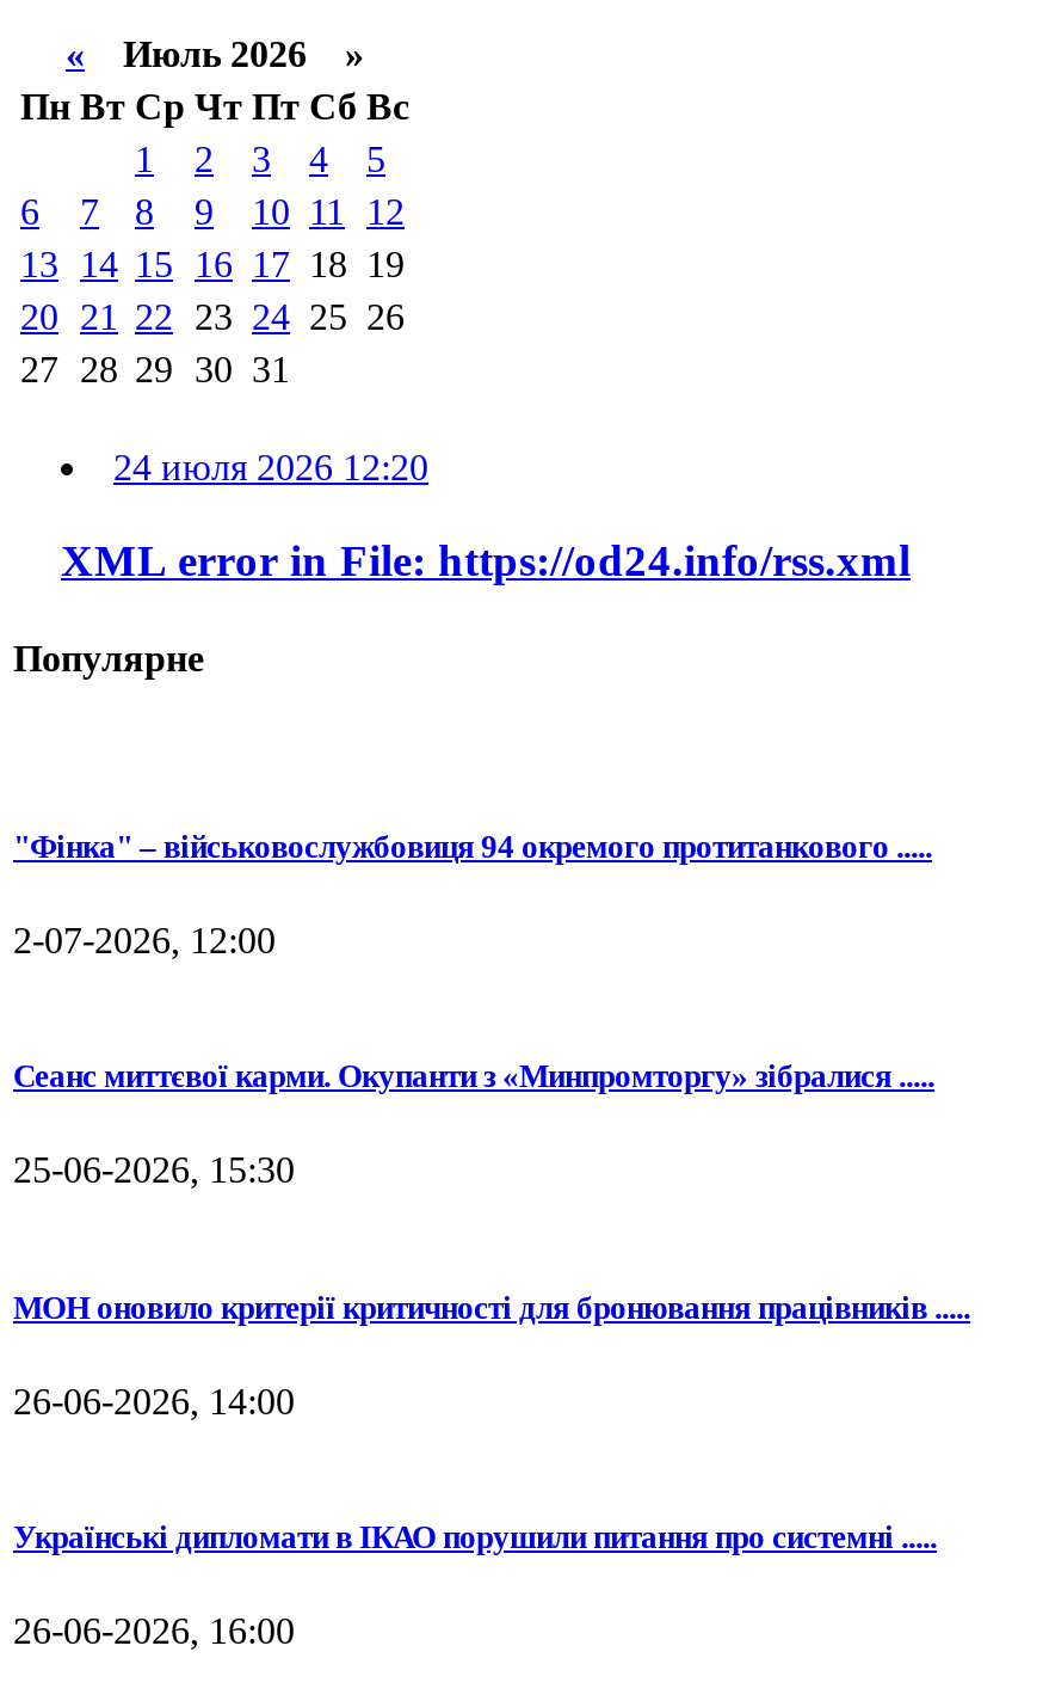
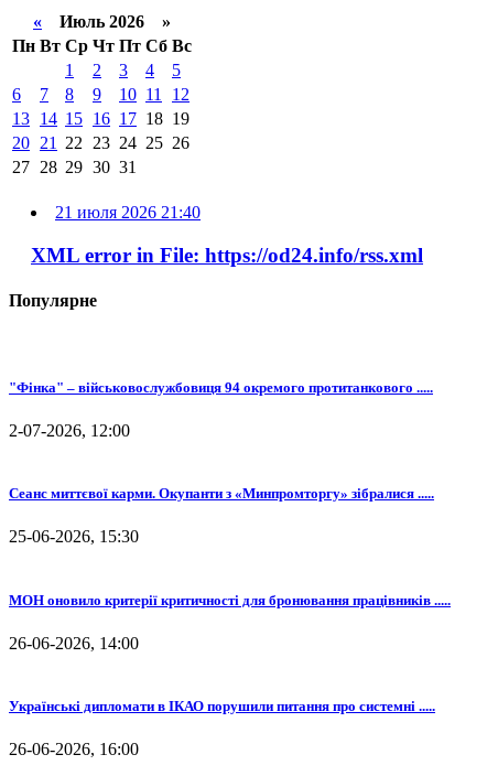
- 24 июля 2026 12:20
+ 21 июля 2026 21:40
